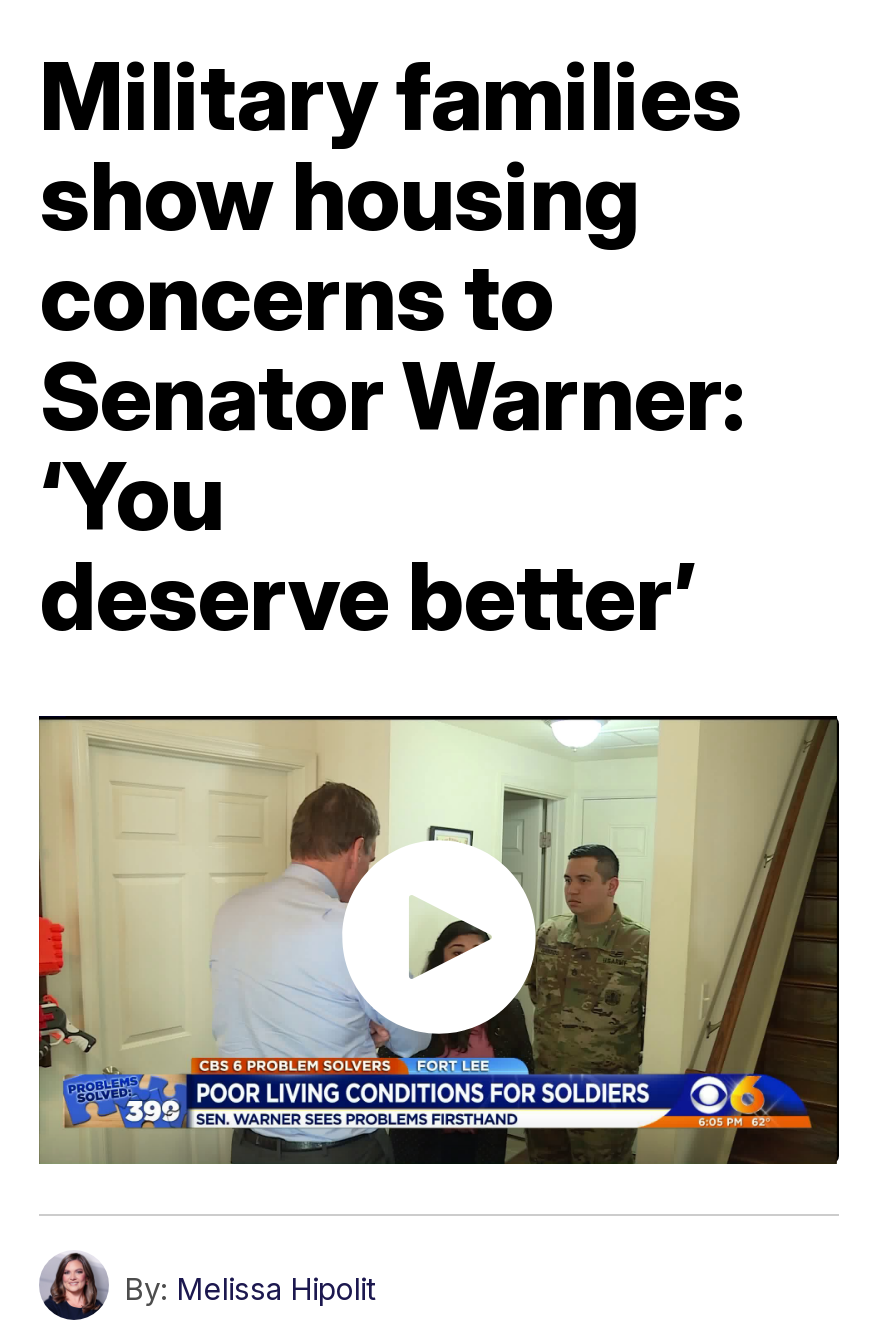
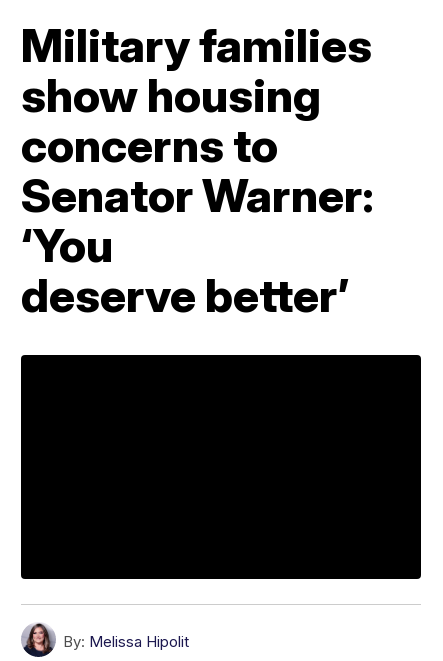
- [image]
